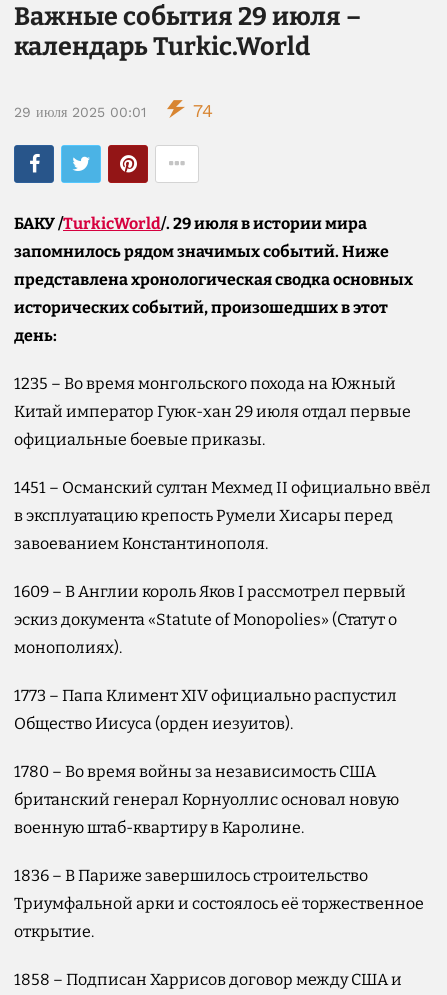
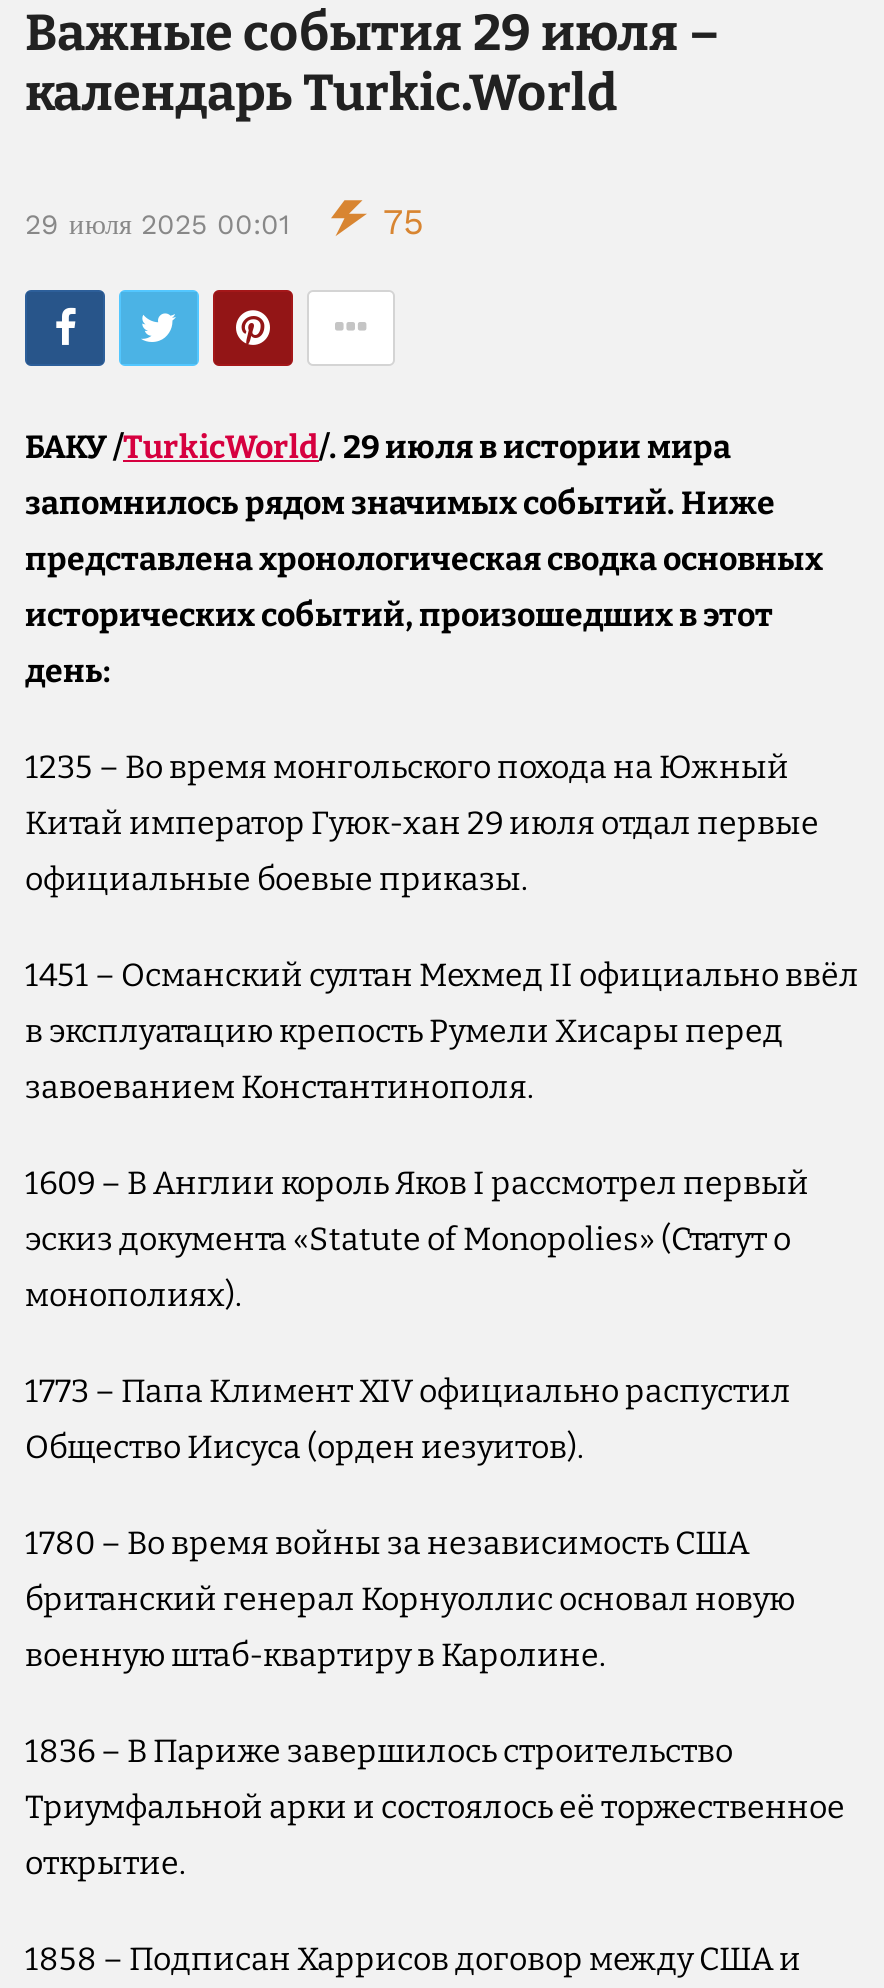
- 74
+ 75
